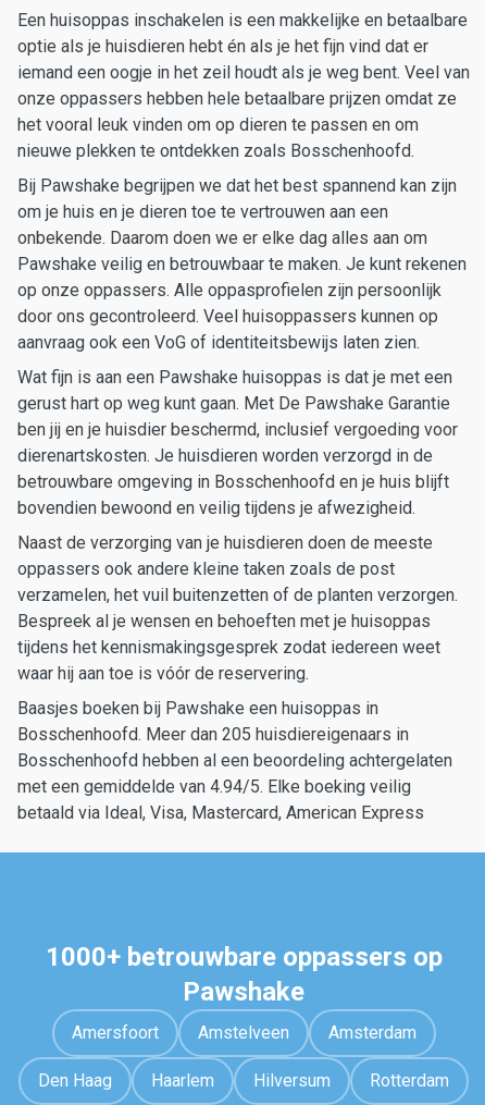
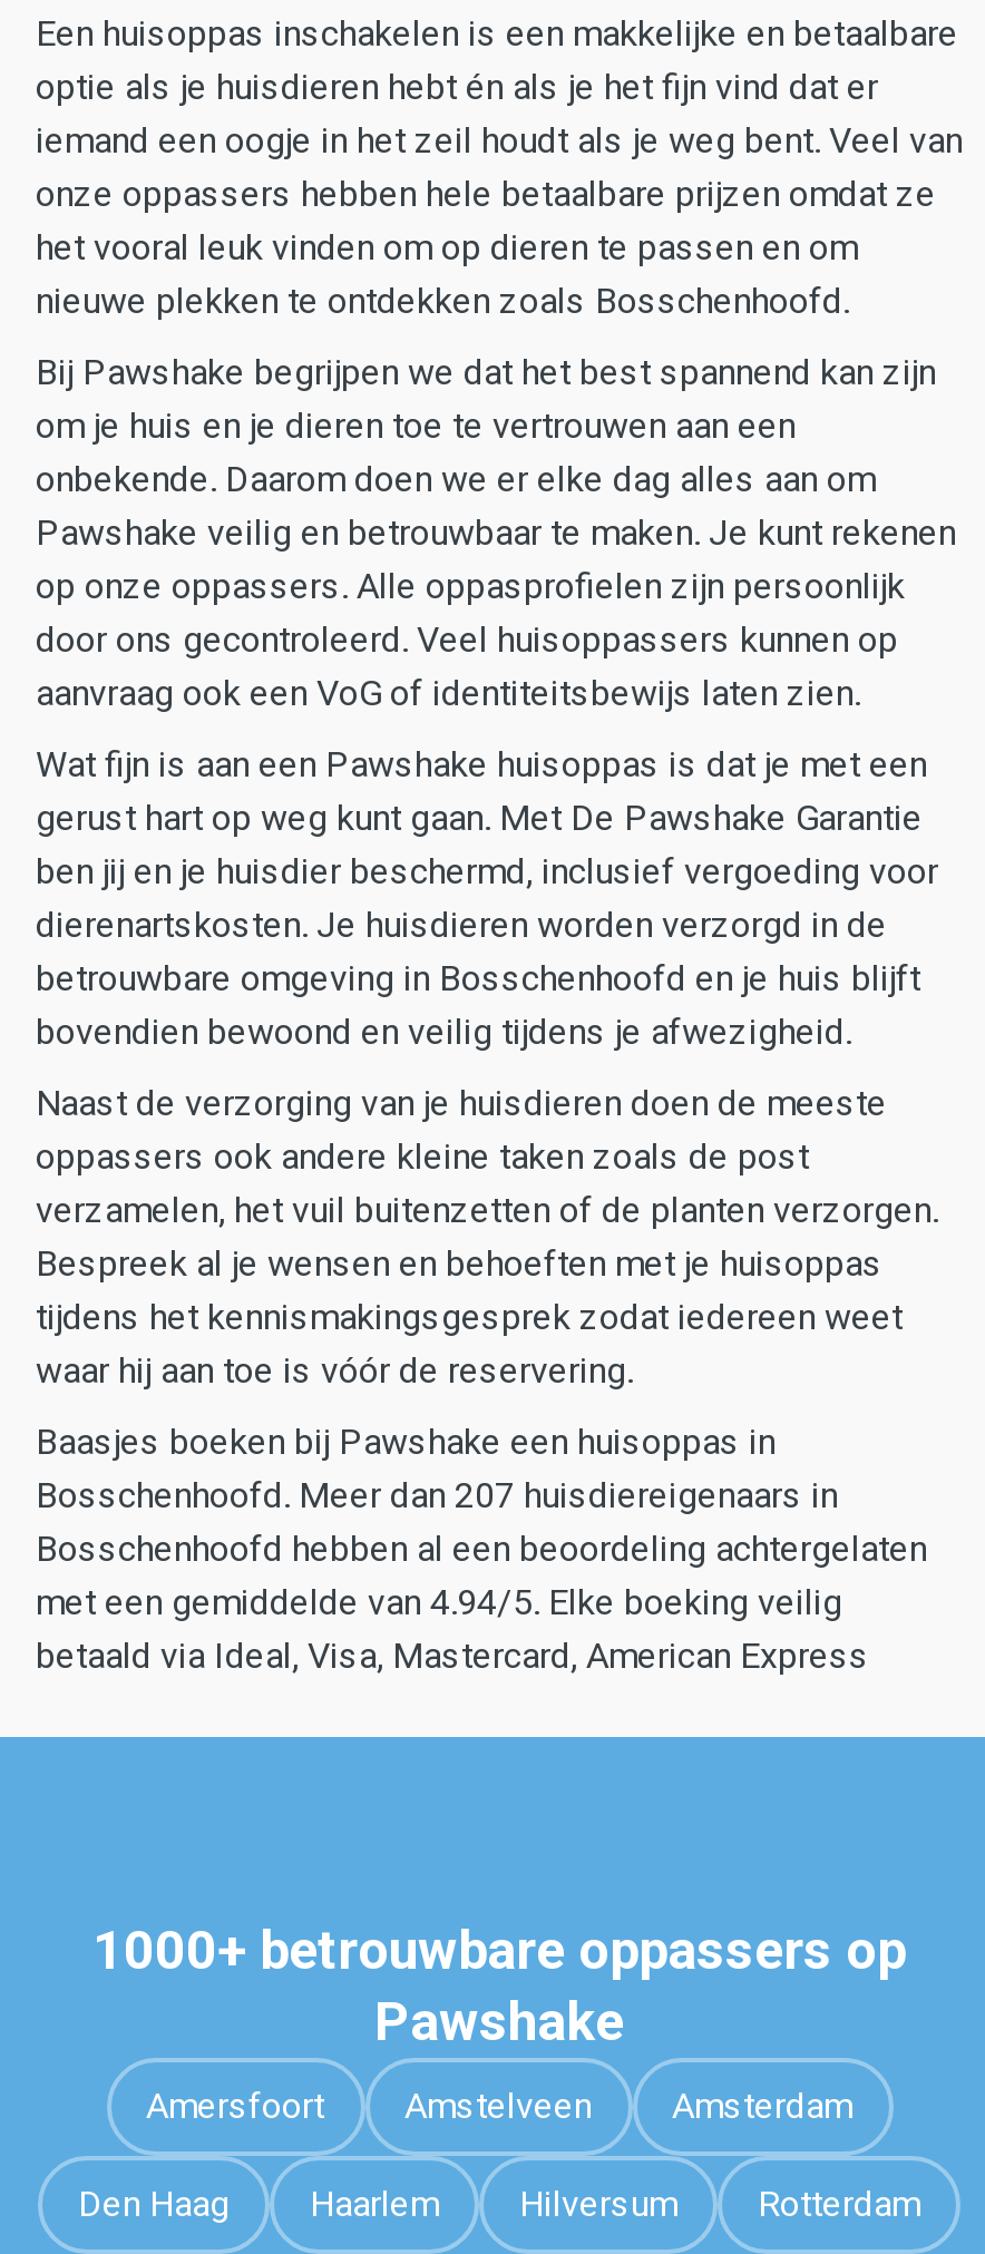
- Bosschenhoofd. Meer dan 205 huisdiereigenaars in
+ Bosschenhoofd. Meer dan 207 huisdiereigenaars in
